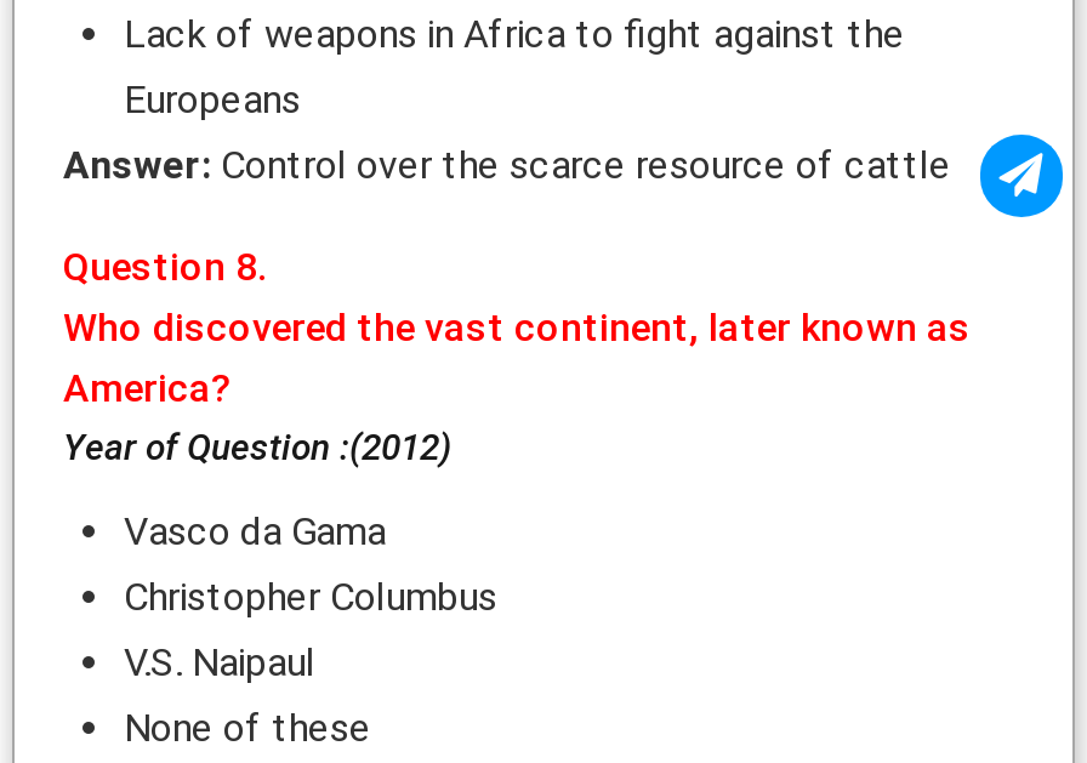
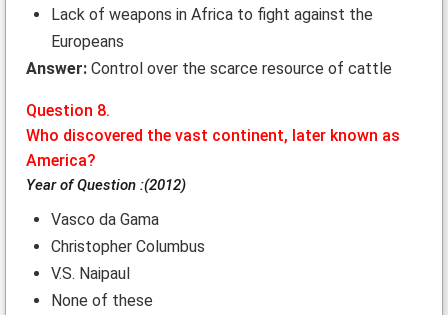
- [image]
